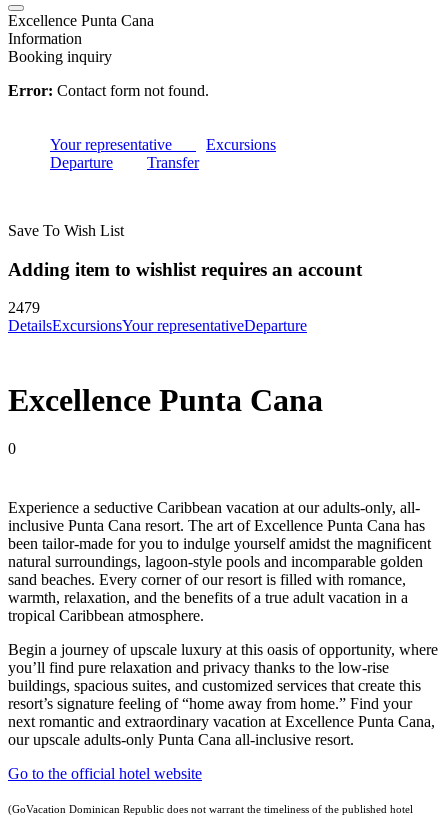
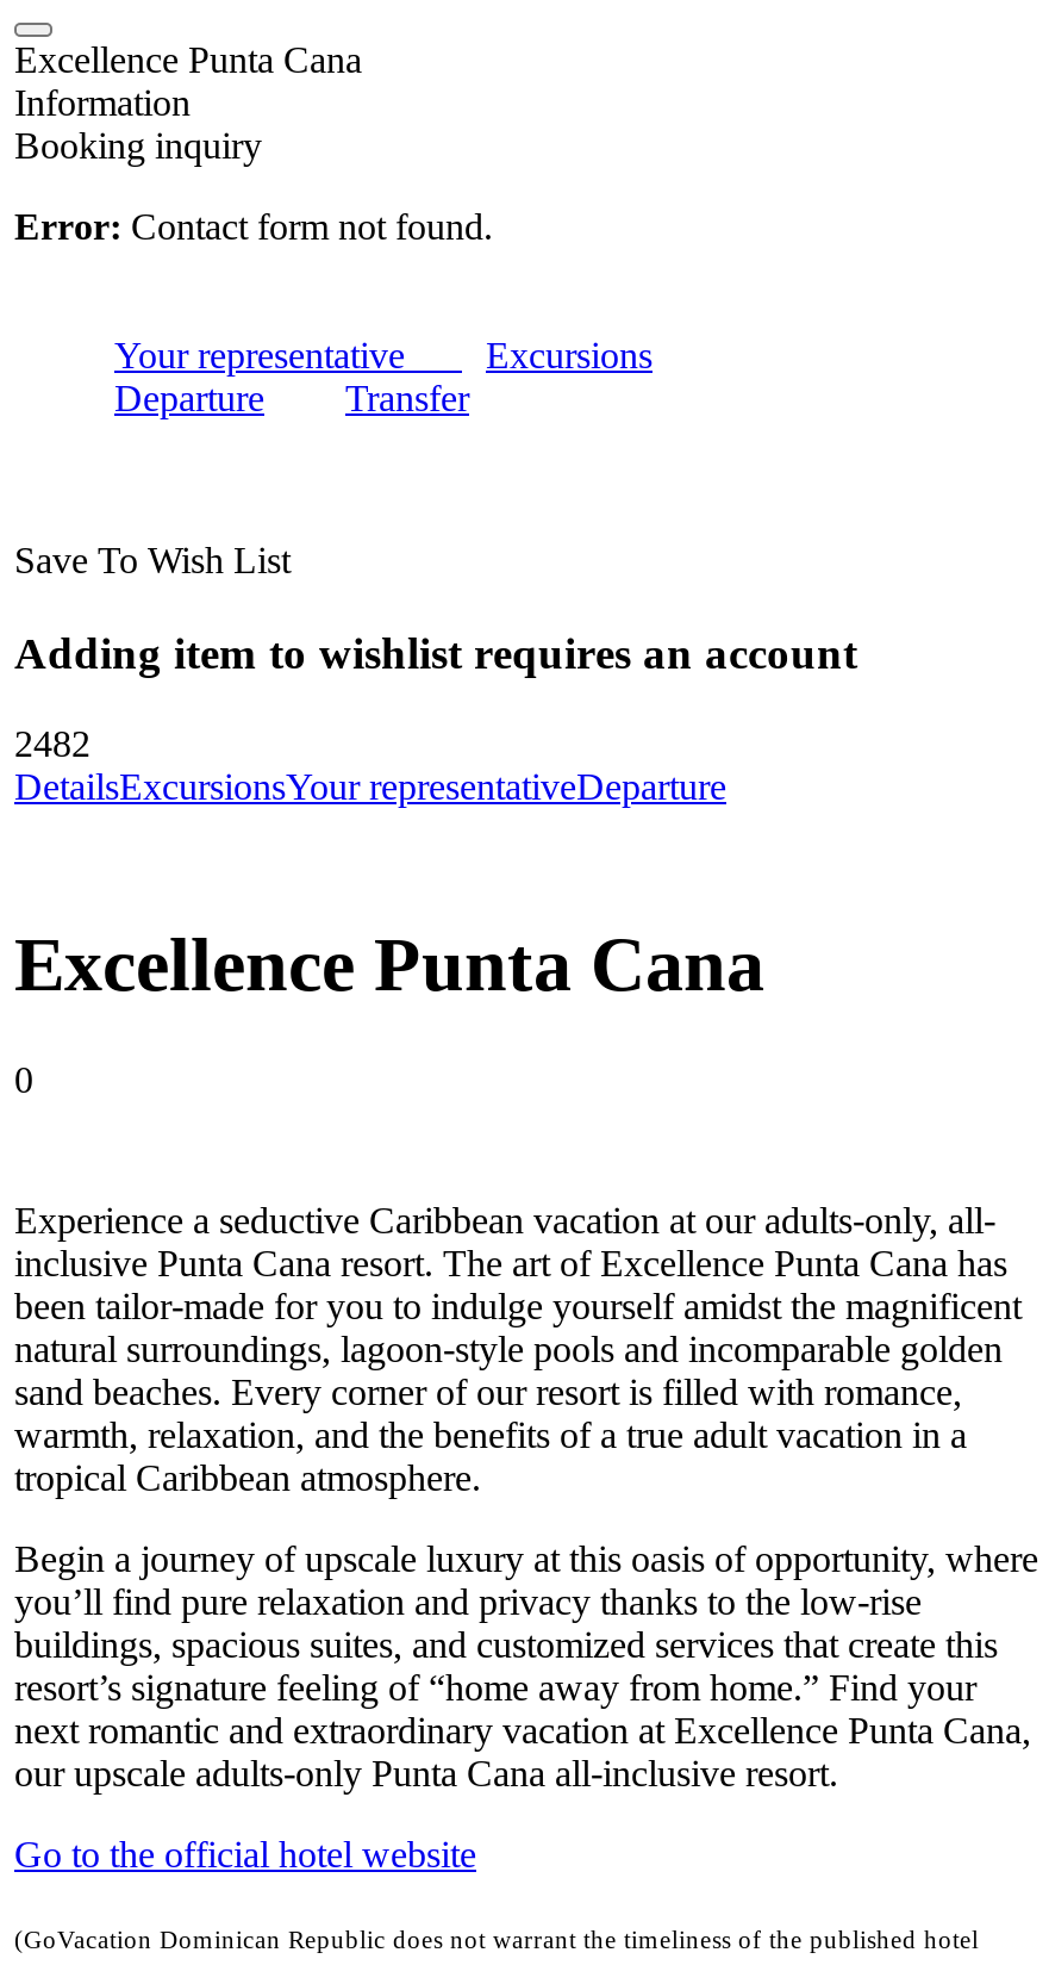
- 2479
+ 2482
